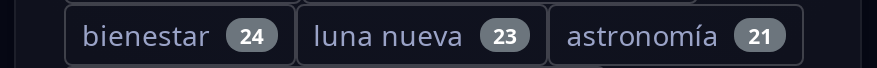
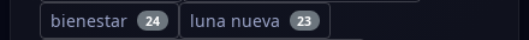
- astronomía
- 21
